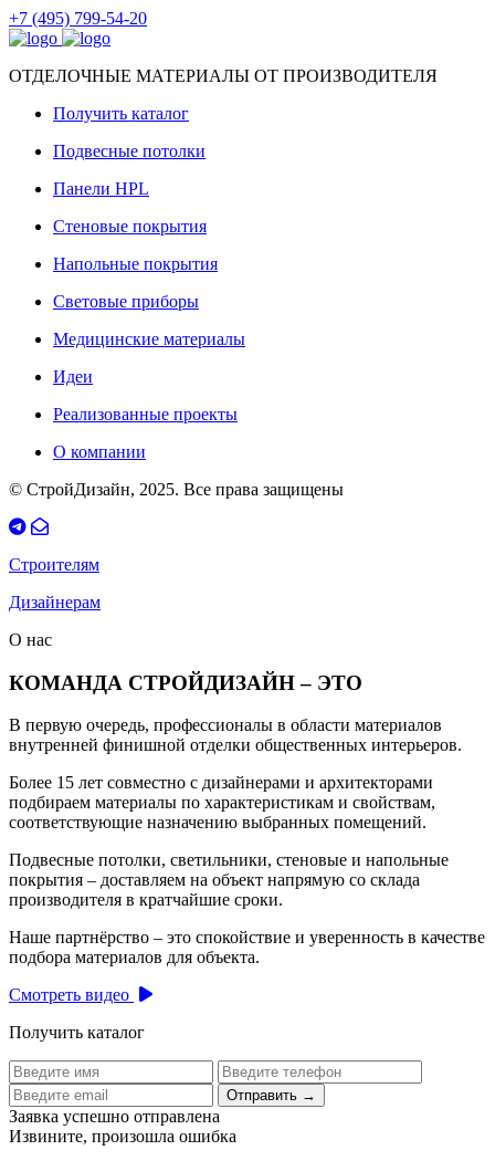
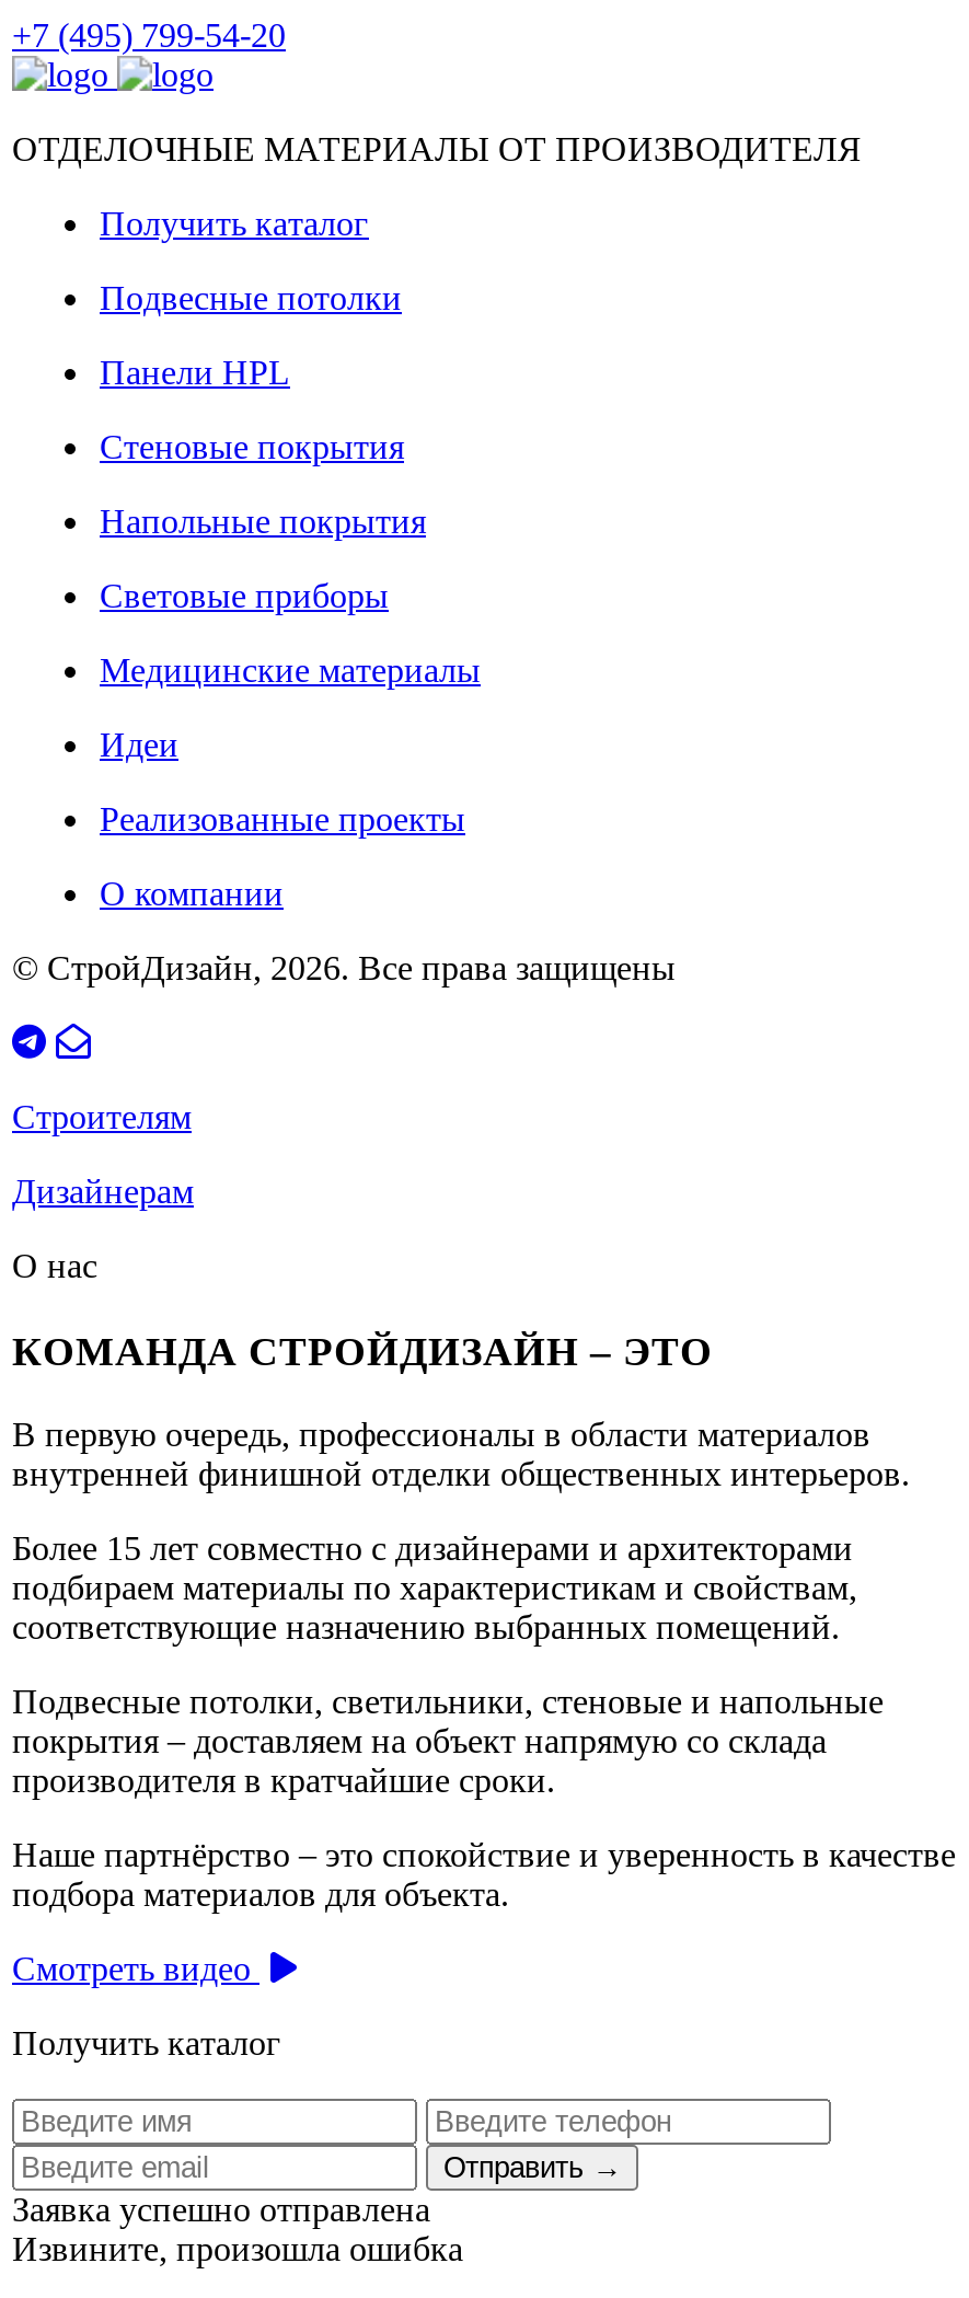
- © СтройДизайн, 2025. Все права защищены
+ © СтройДизайн, 2026. Все права защищены
